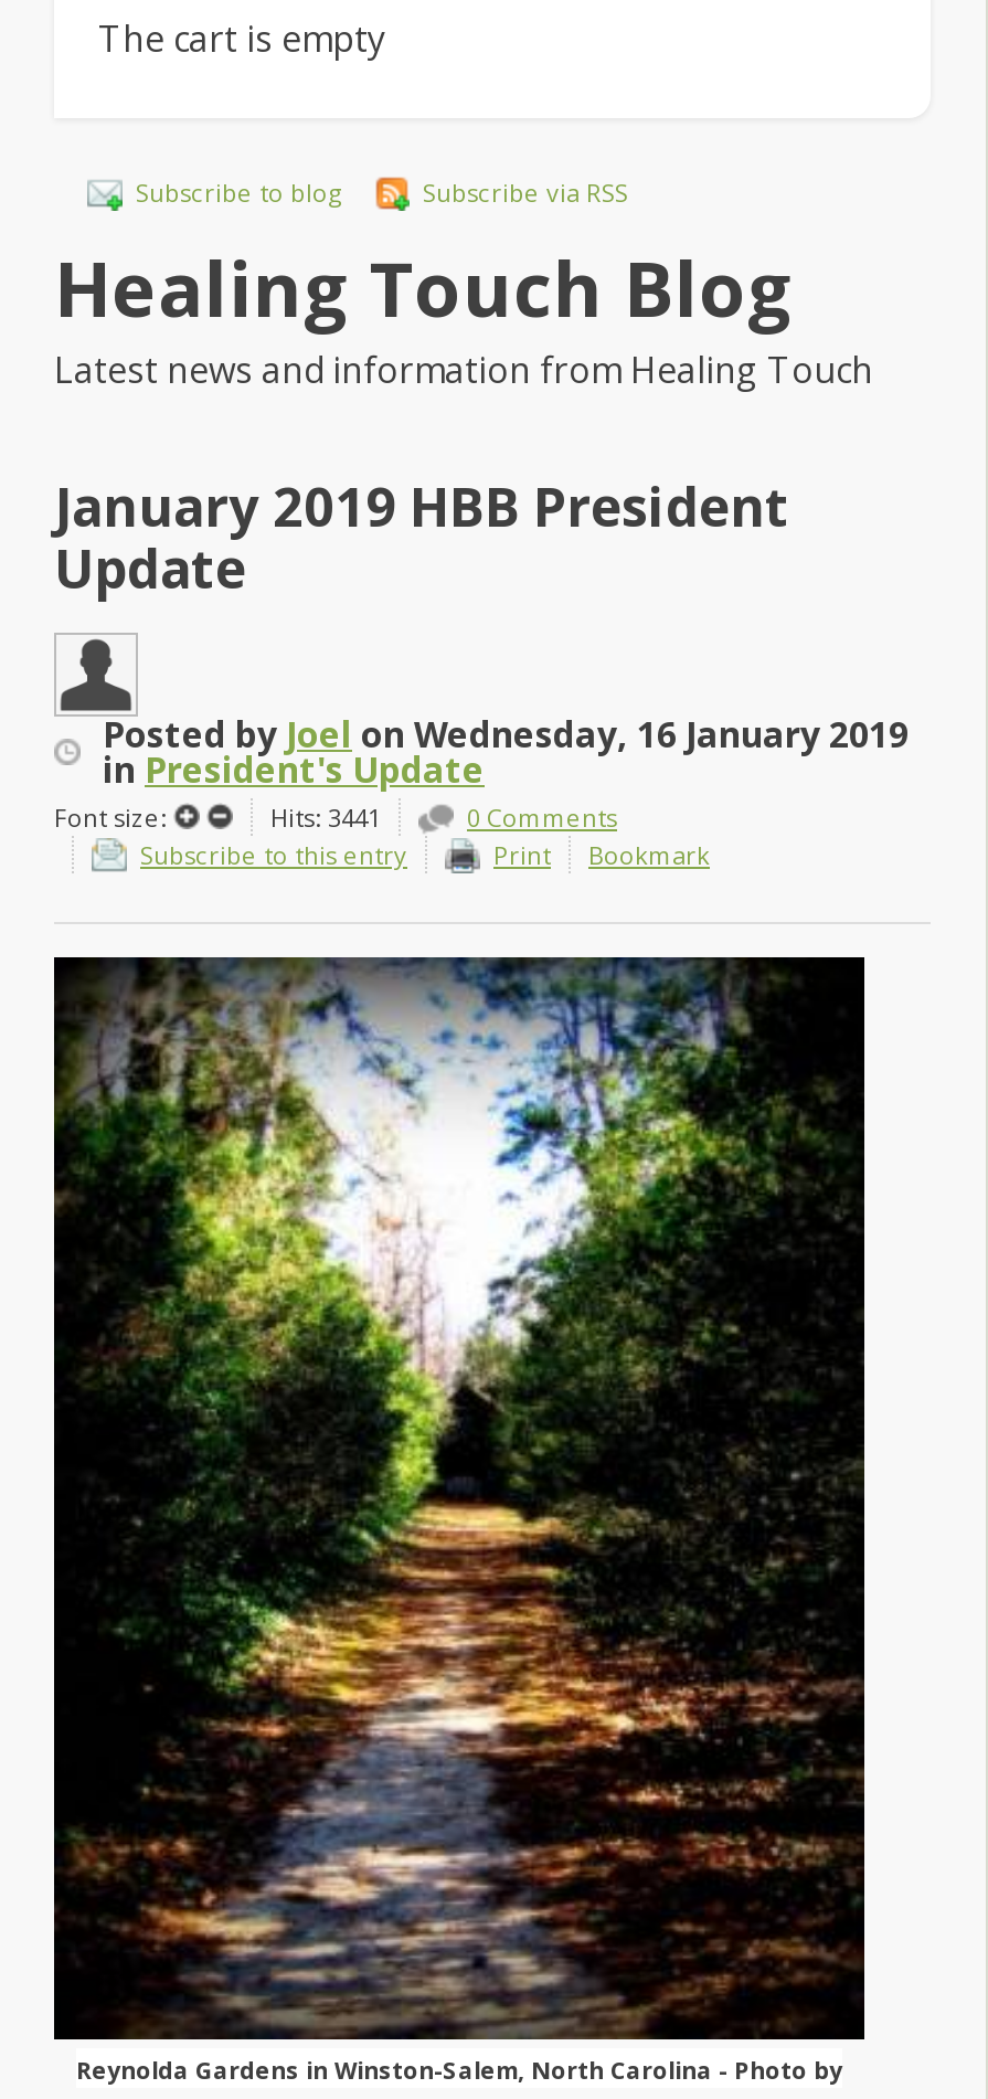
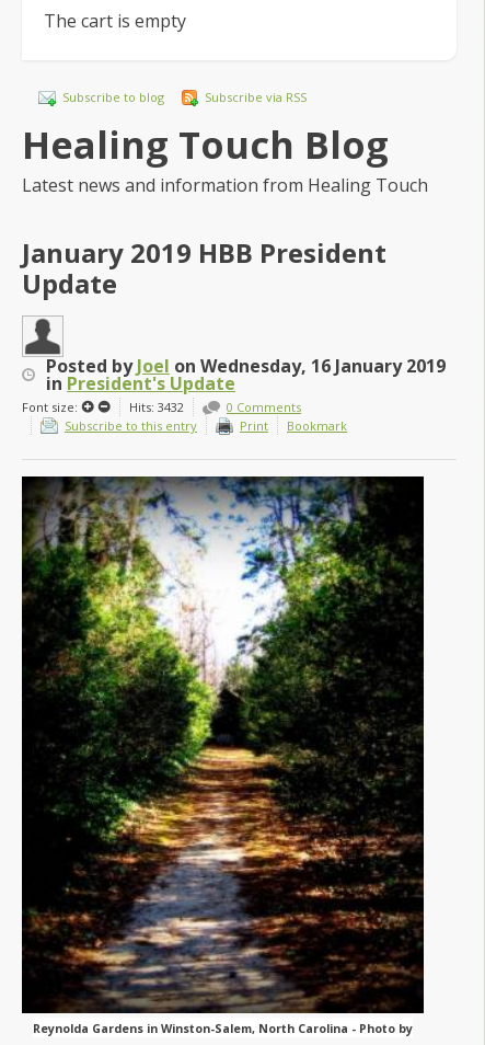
- Hits: 3441
+ Hits: 3432
